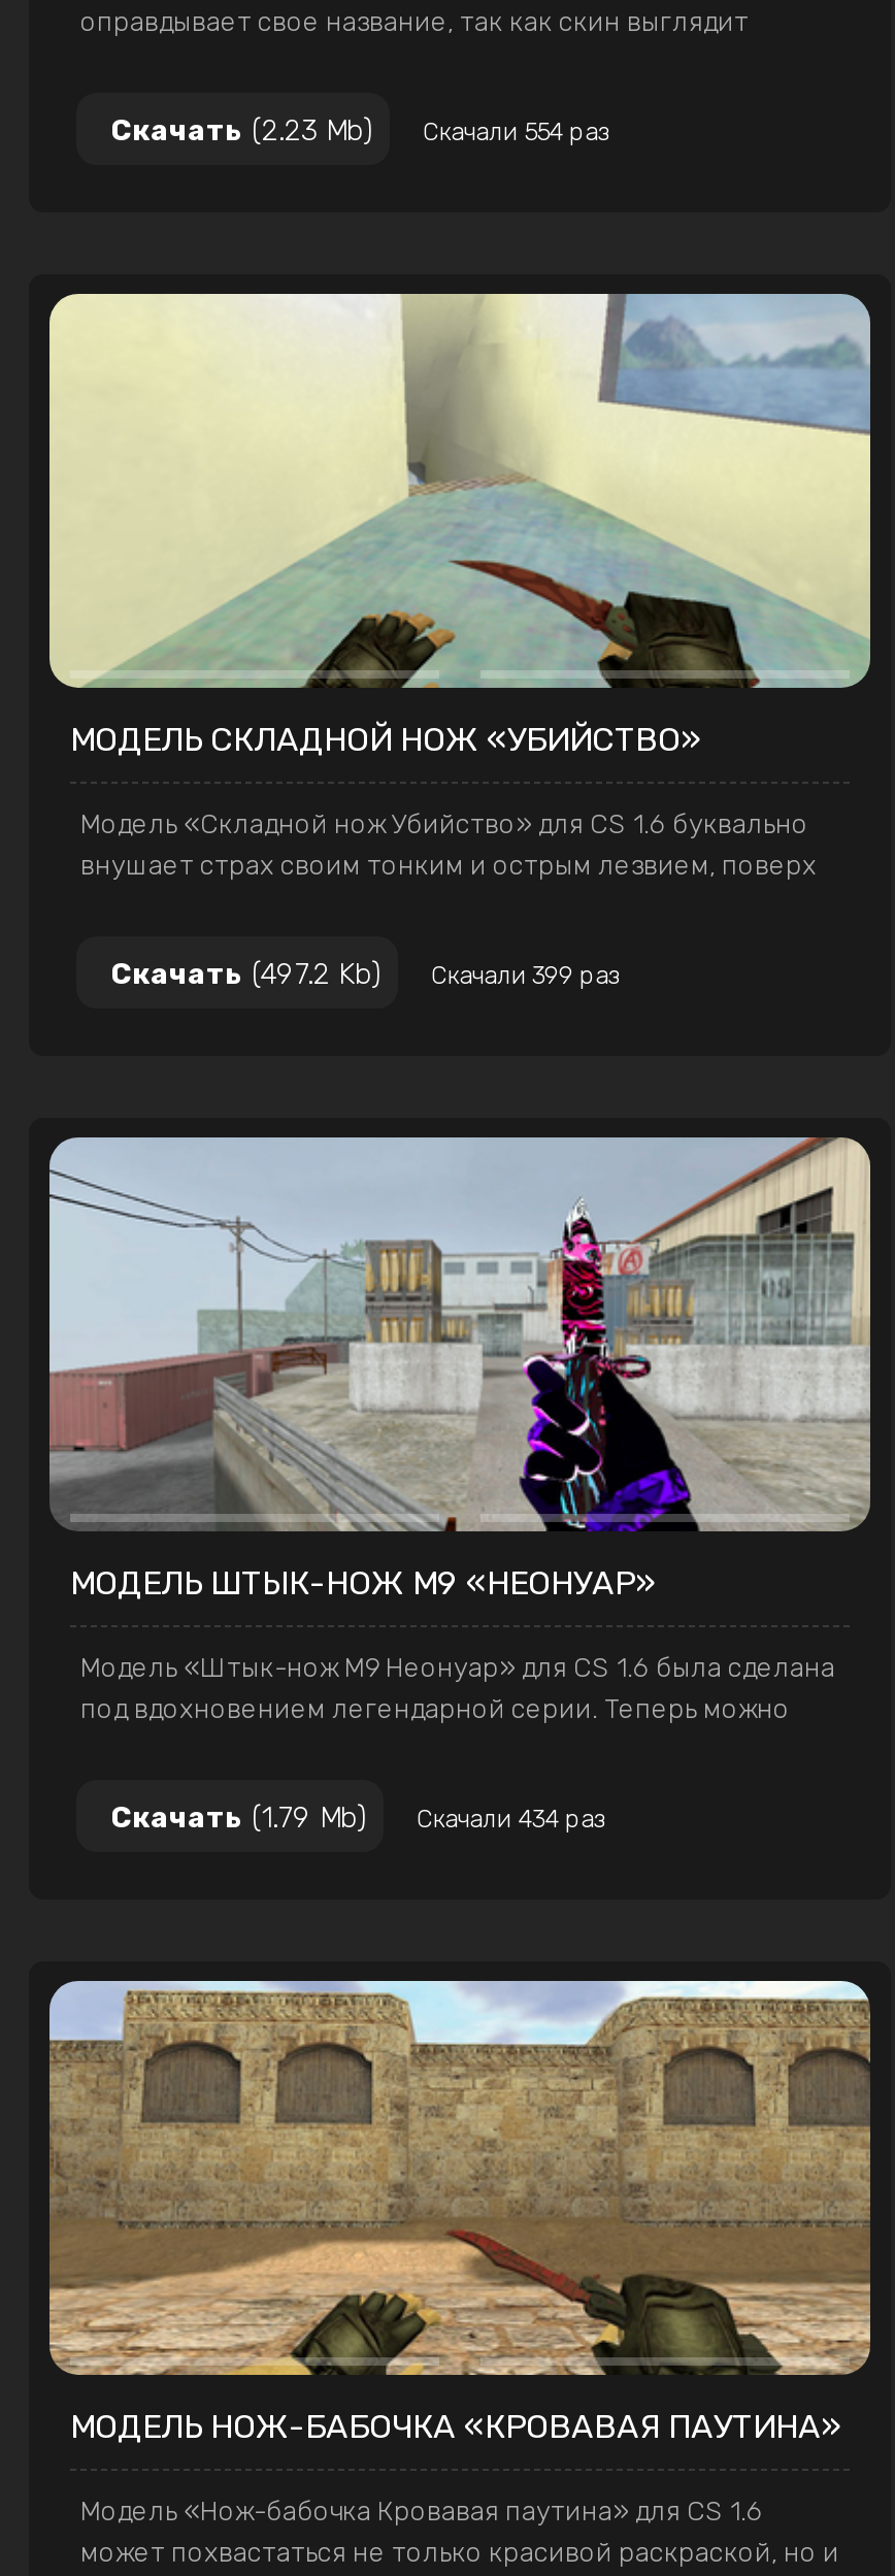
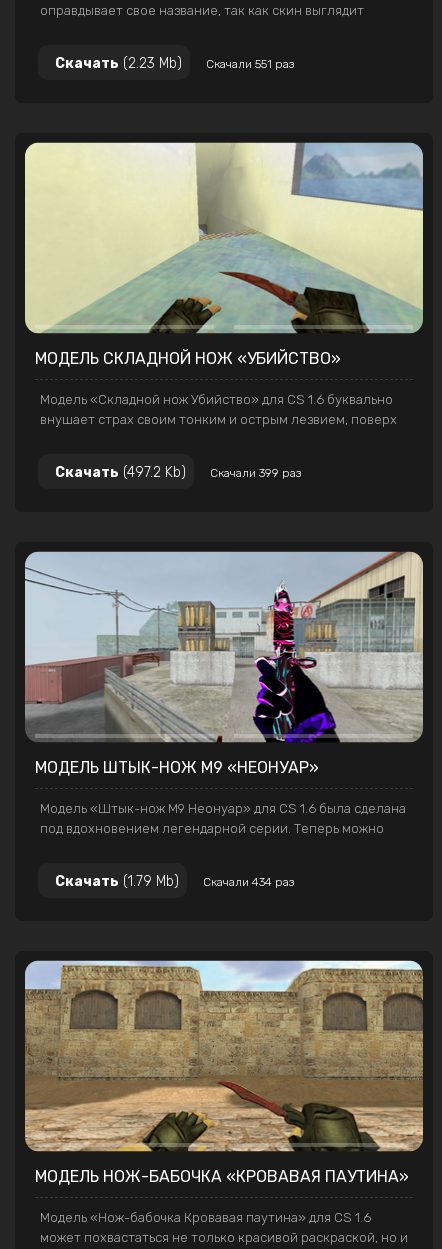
- Скачать (2.23 Mb) Скачали 554 раз
+ Скачать (2.23 Mb) Скачали 551 раз
